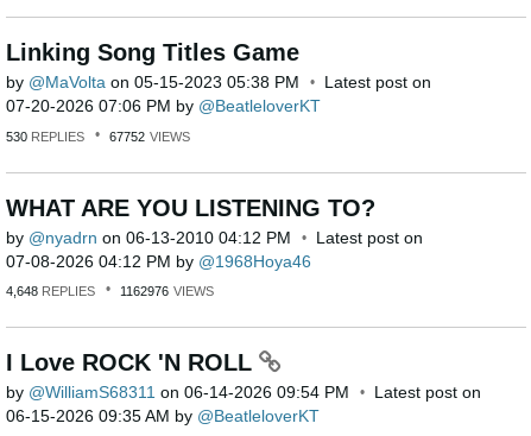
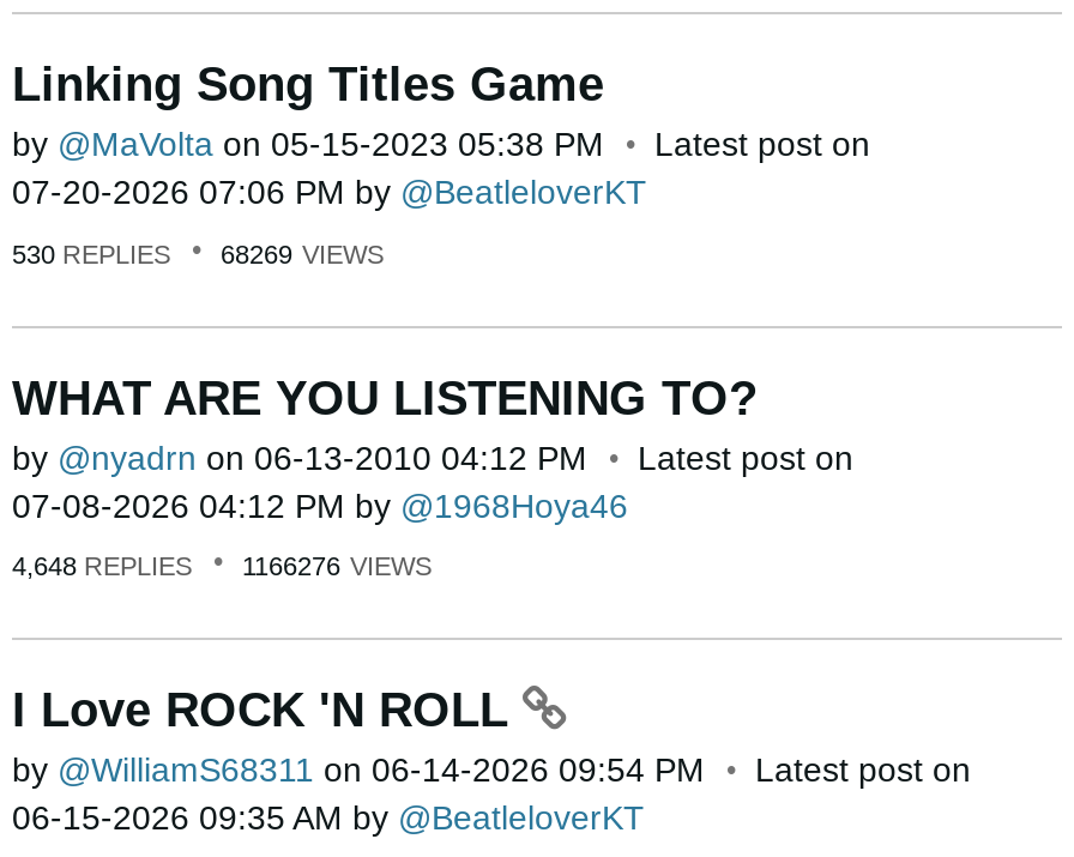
- 530 REPLIES 67752 VIEWS
+ 530 REPLIES 68269 VIEWS

- 4,648 REPLIES 1162976 VIEWS
+ 4,648 REPLIES 1166276 VIEWS
